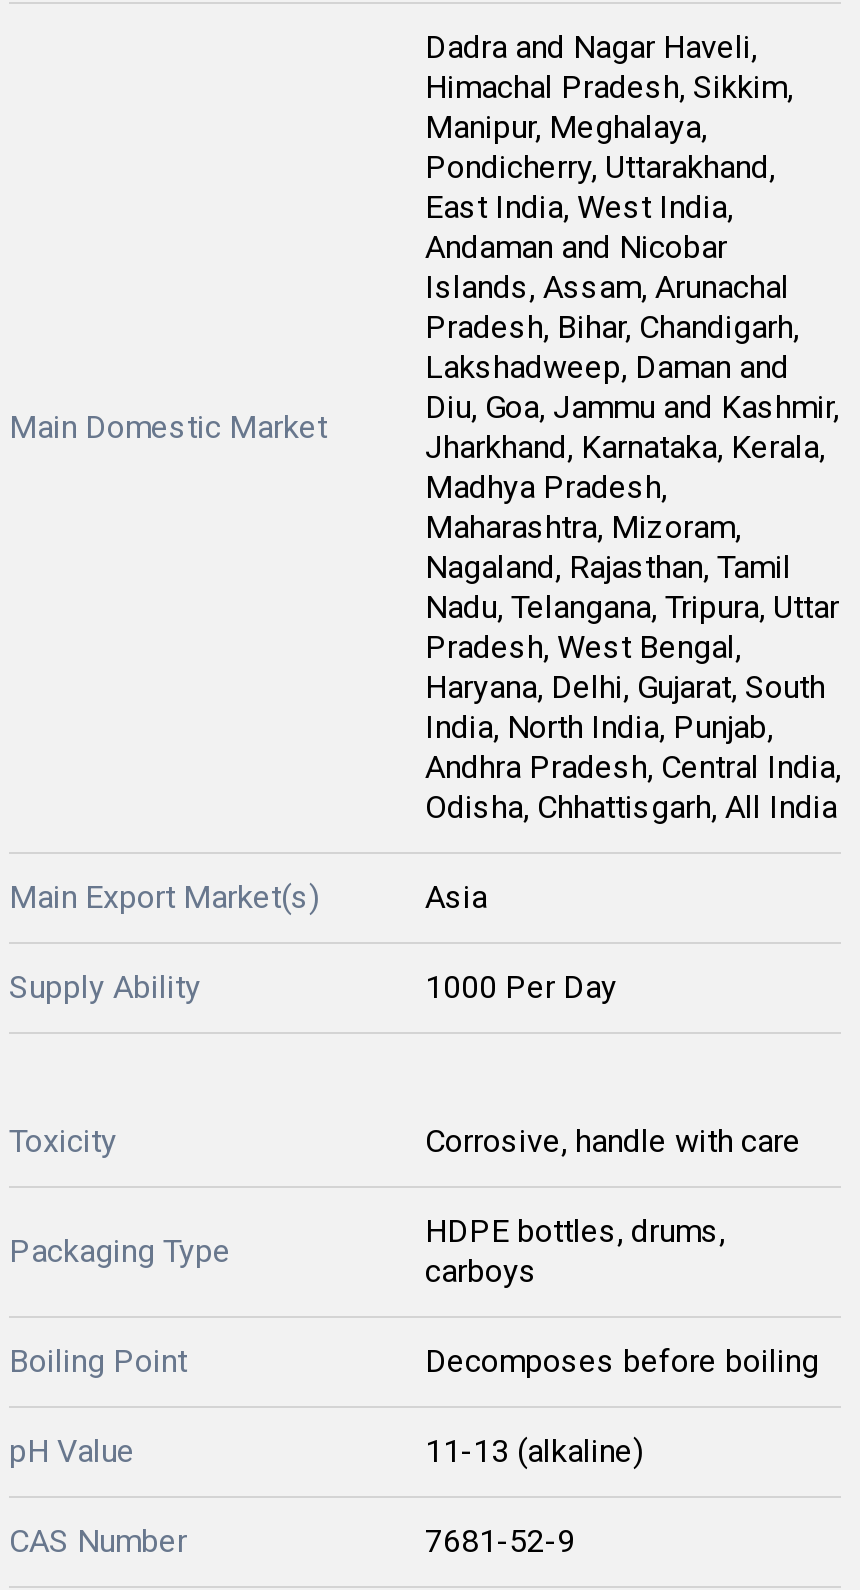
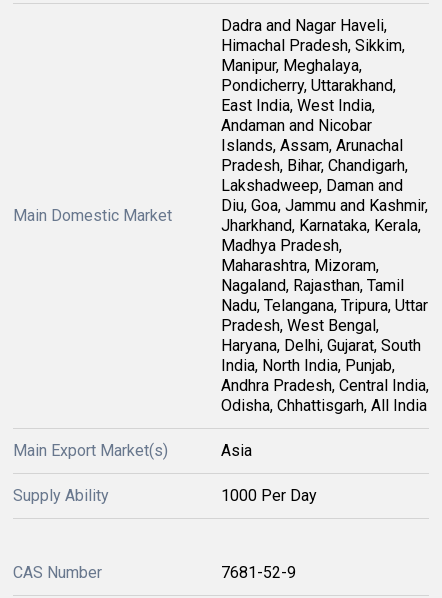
- Toxicity
- Corrosive, handle with care
- Packaging Type

- HDPE bottles, drums,
- carboys
- Boiling Point
- Decomposes before boiling
- pH Value
- 11-13 (alkaline)
